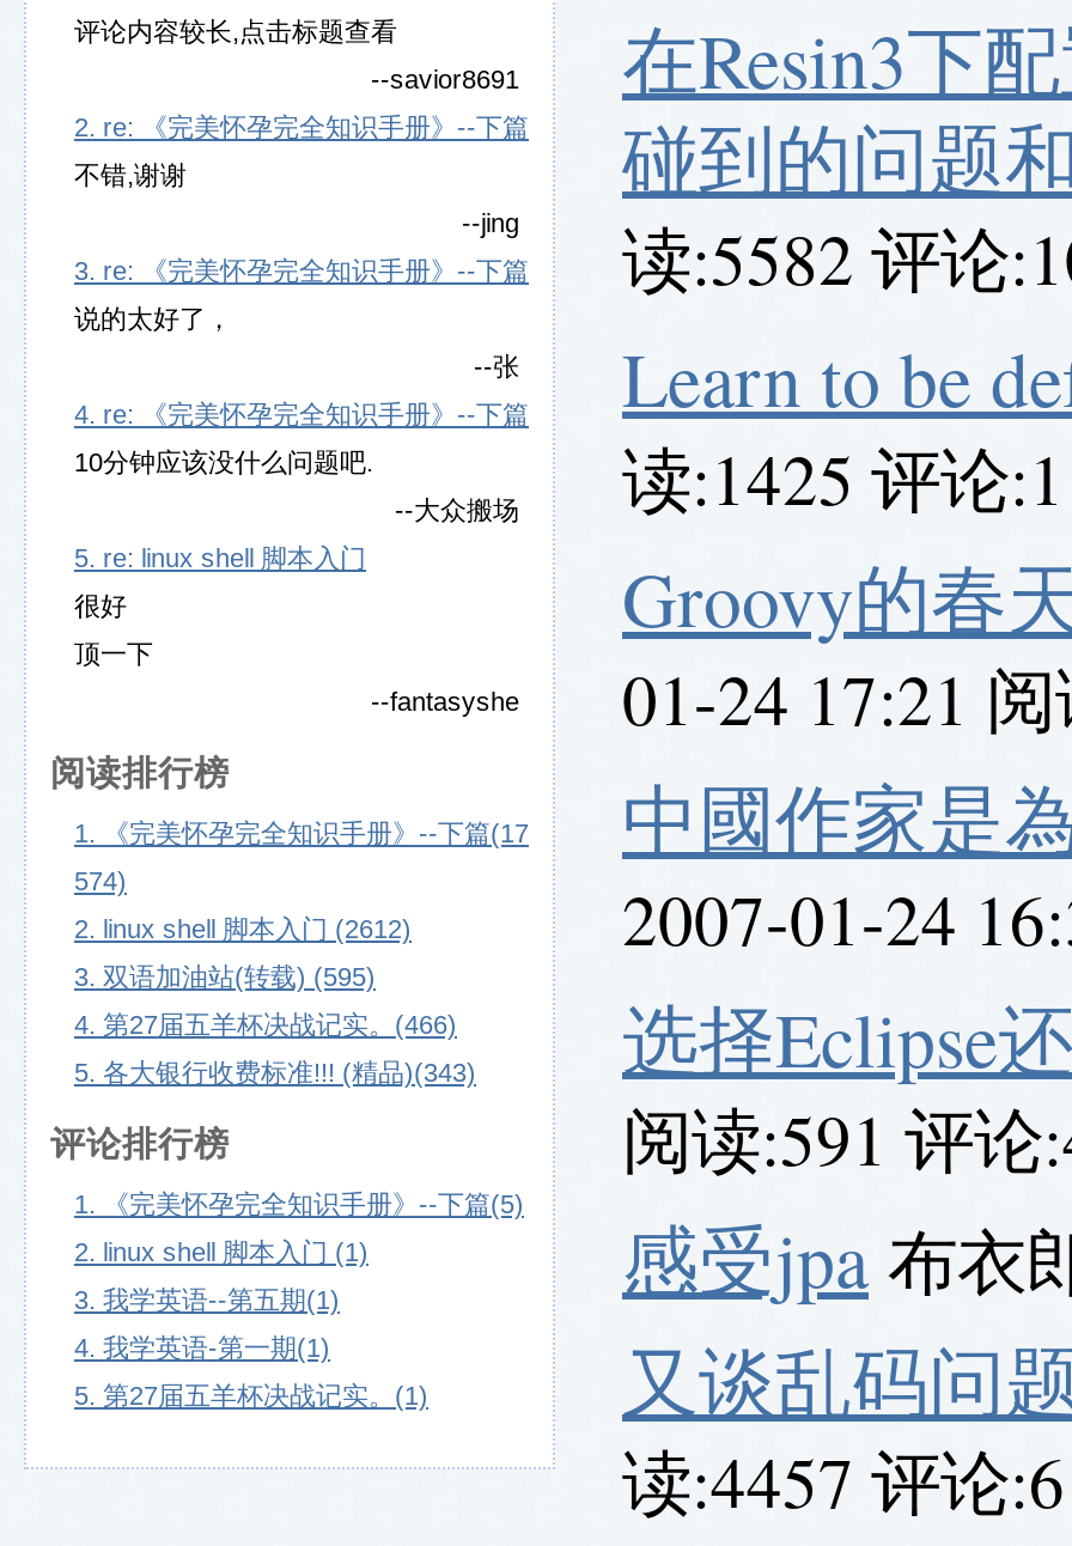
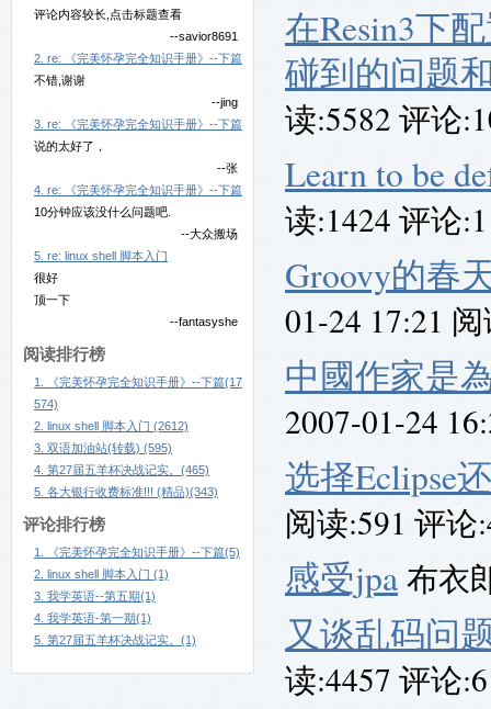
- 读:1425 评论:1
+ 读:1424 评论:1

- 4. 第27届五羊杯决战记实。(466)
+ 4. 第27届五羊杯决战记实。(465)
